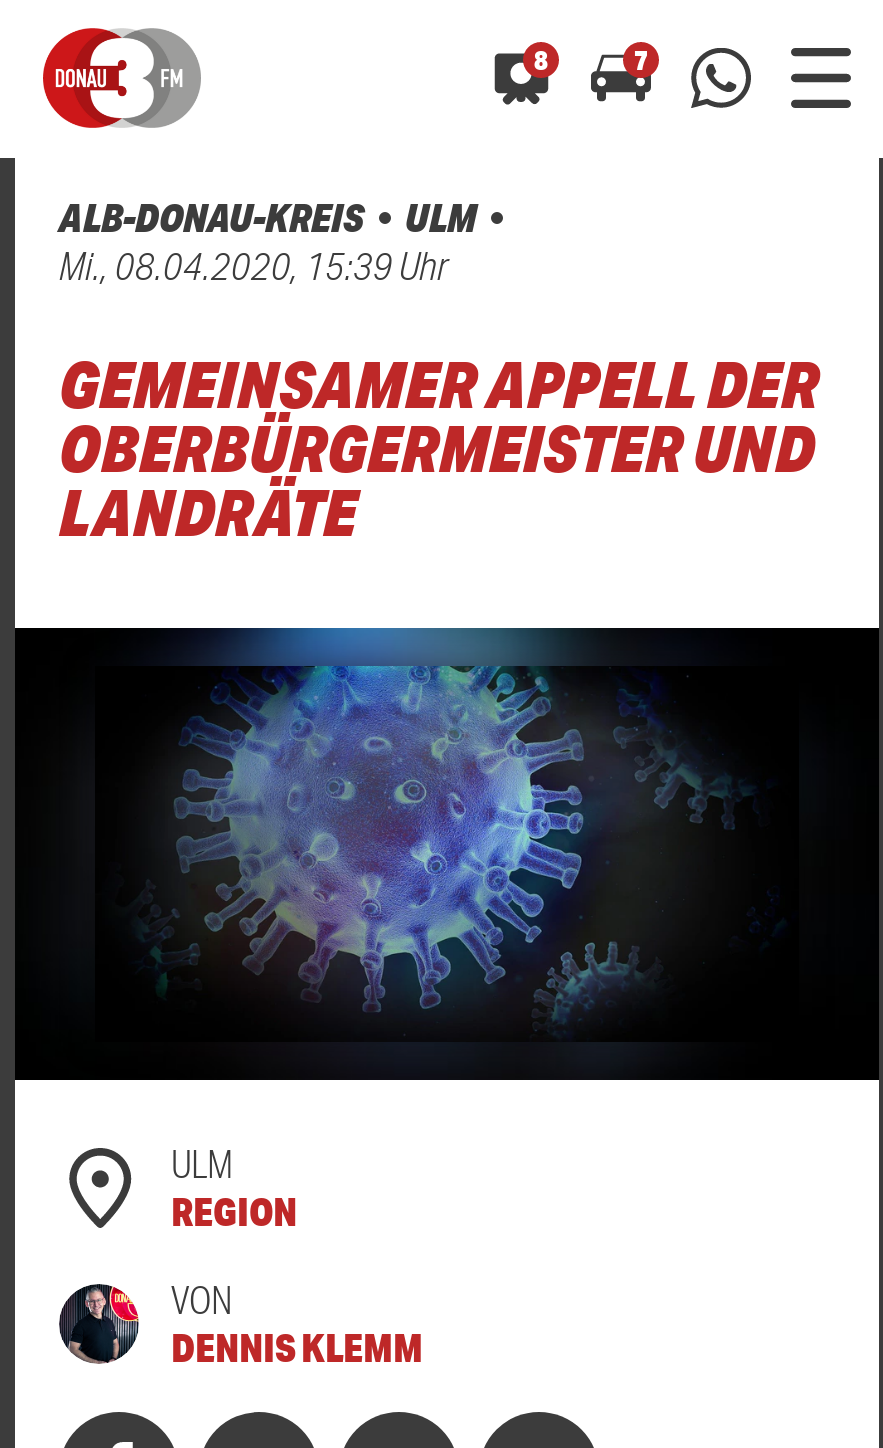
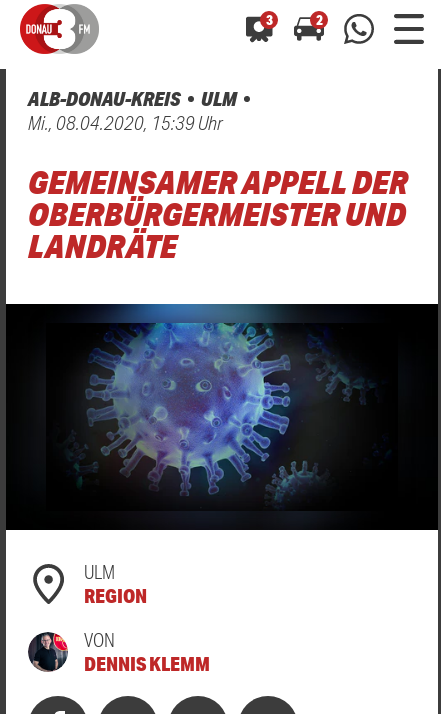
- 8
+ 3

- 7
+ 2
